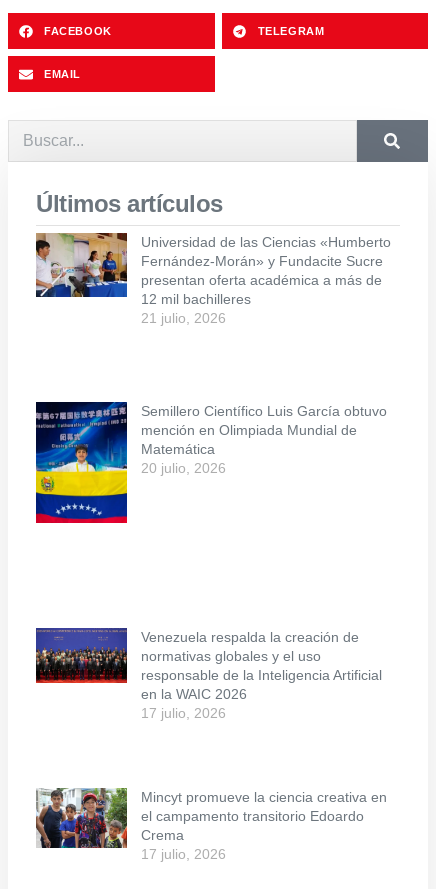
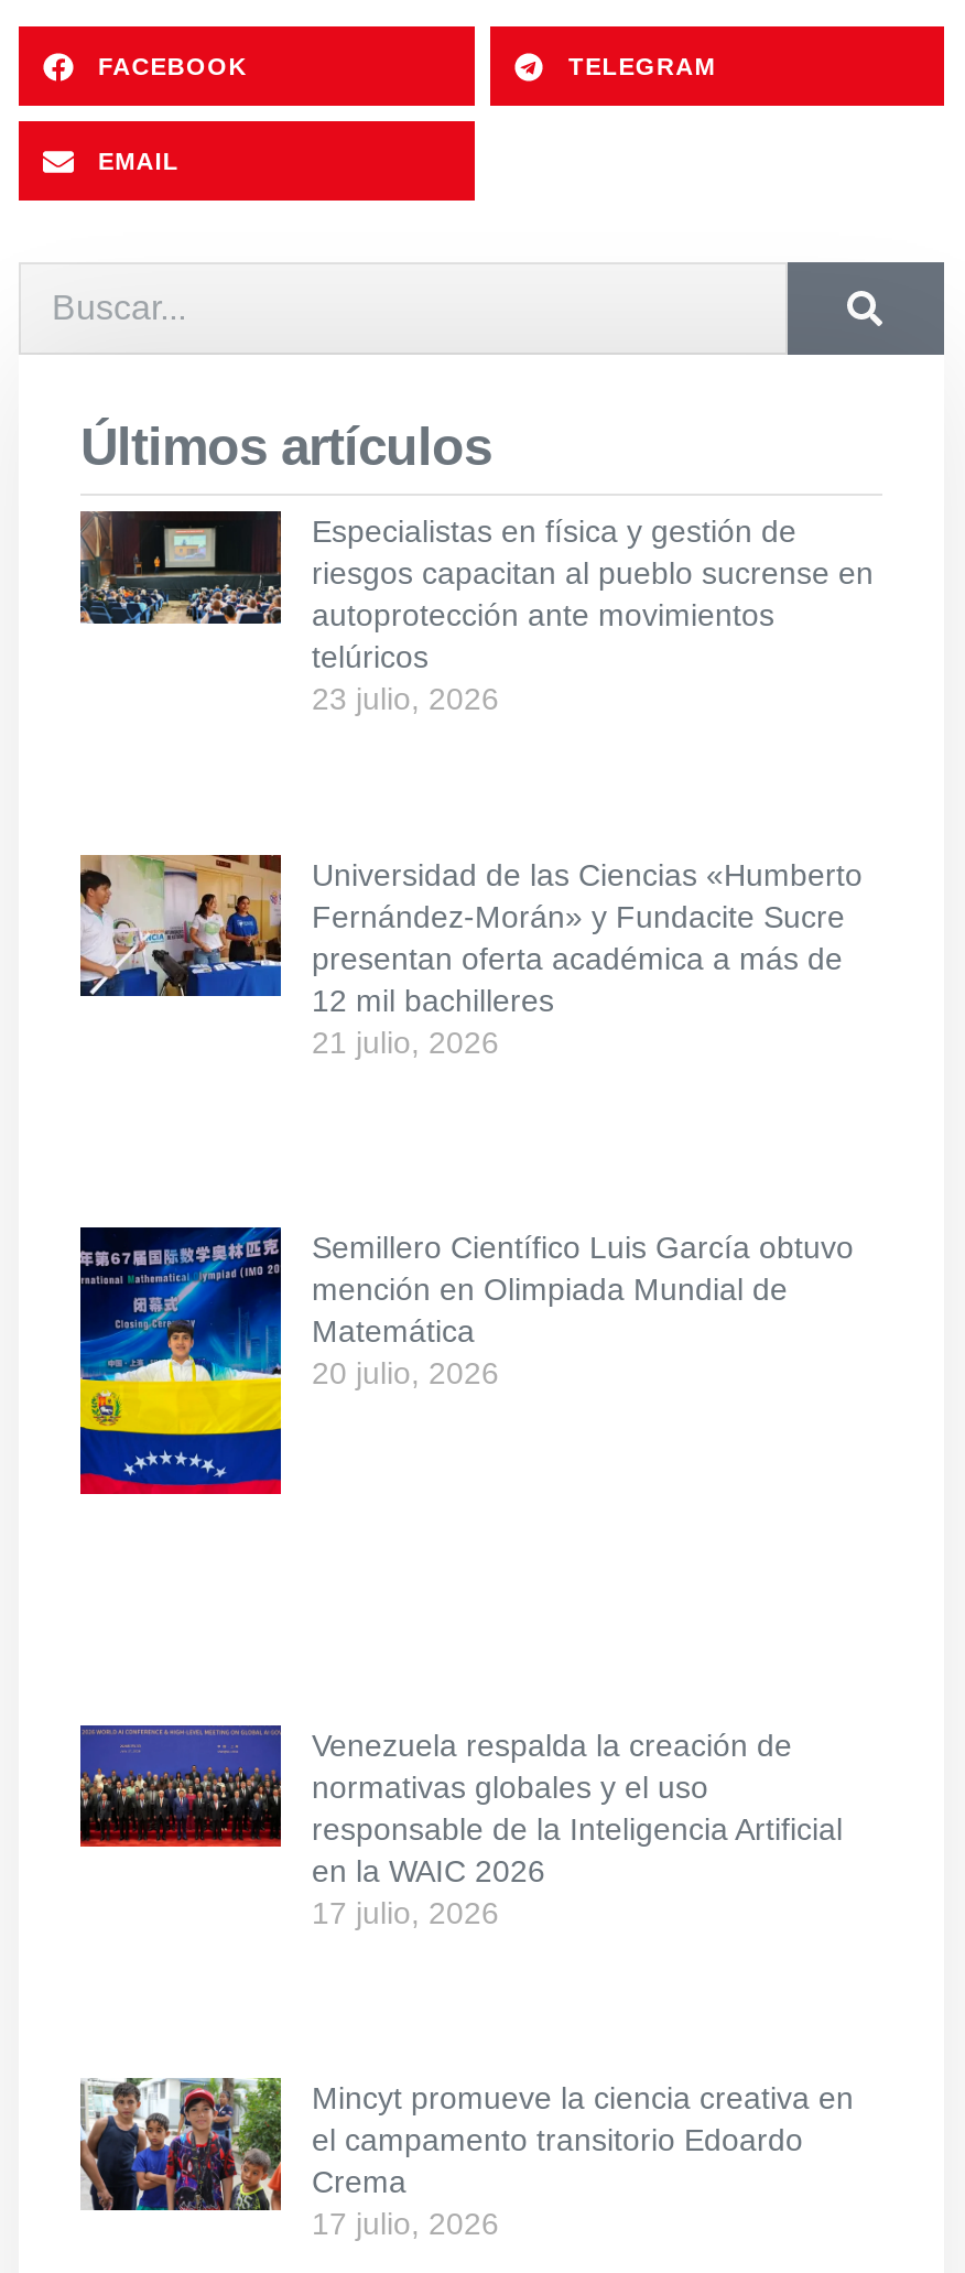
+ [image]
+ Especialistas en física y gestión de
+ riesgos capacitan al pueblo sucrense en
+ autoprotección ante movimientos
+ telúricos
+ 23 julio, 2026
